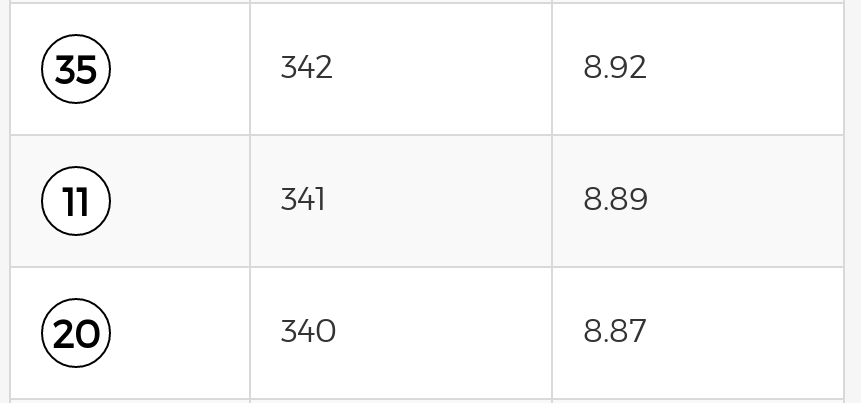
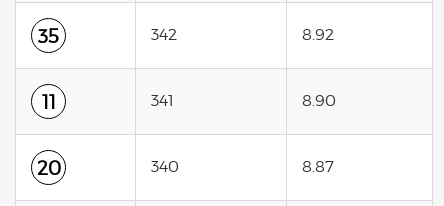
- 8.89
+ 8.90
